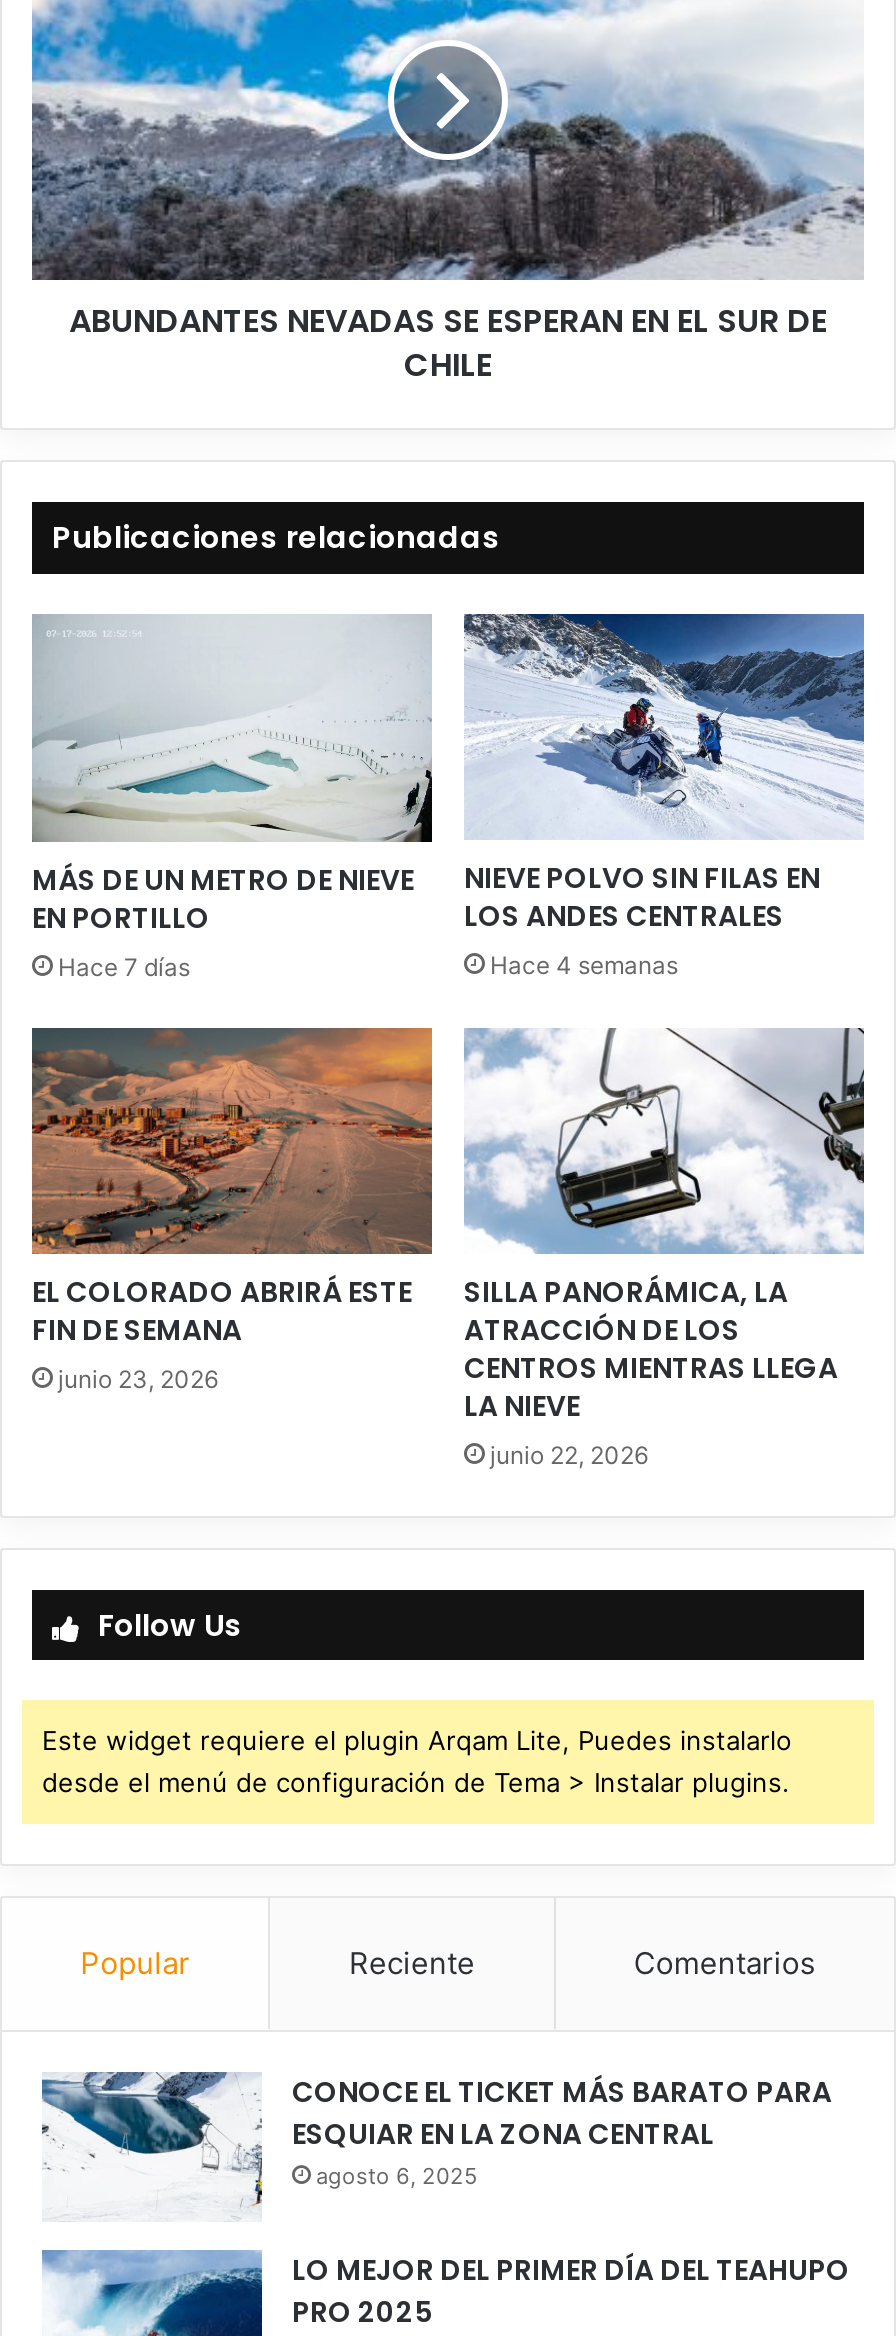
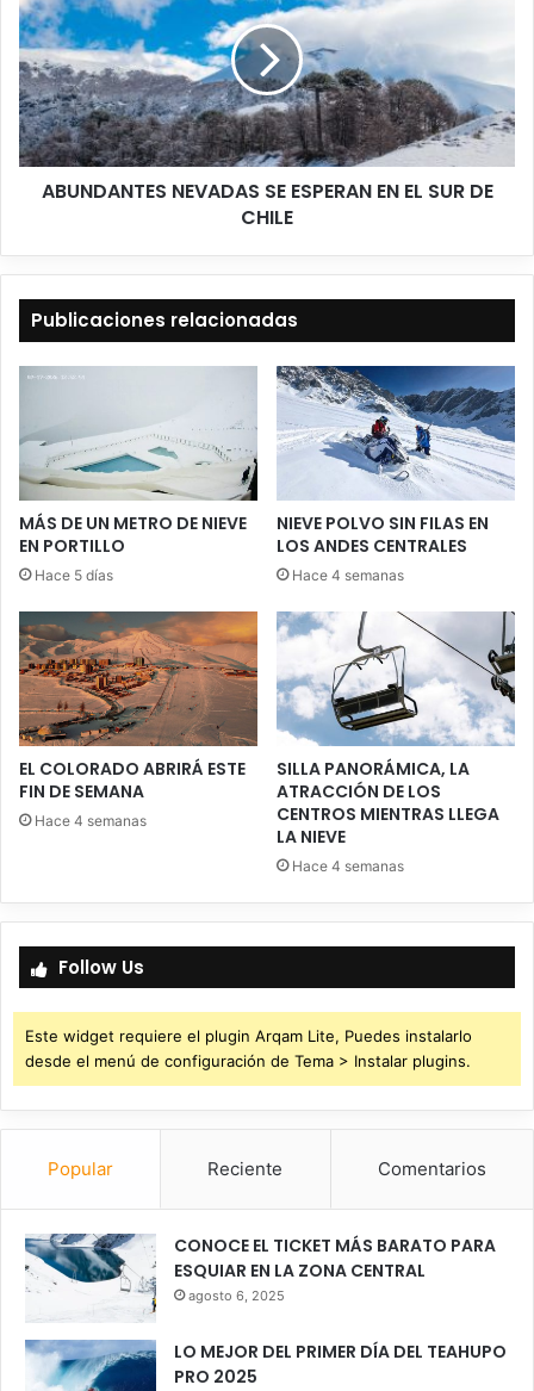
- Hace 7 días
+ Hace 5 días

- junio 23, 2026
+ Hace 4 semanas

- junio 22, 2026
+ Hace 4 semanas
